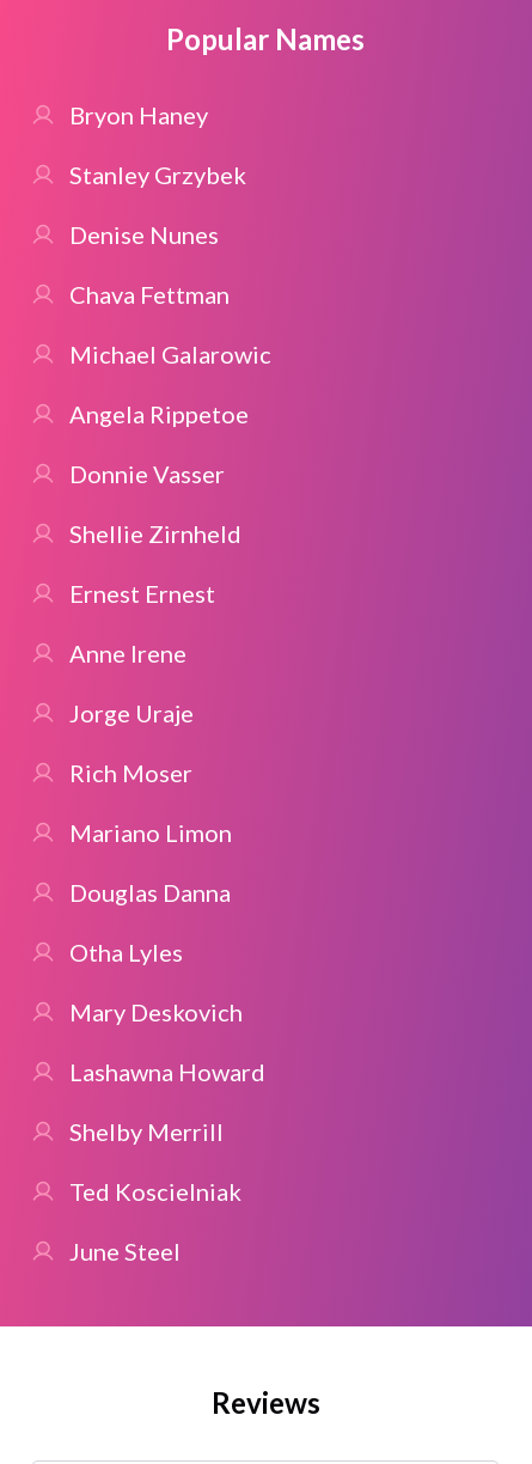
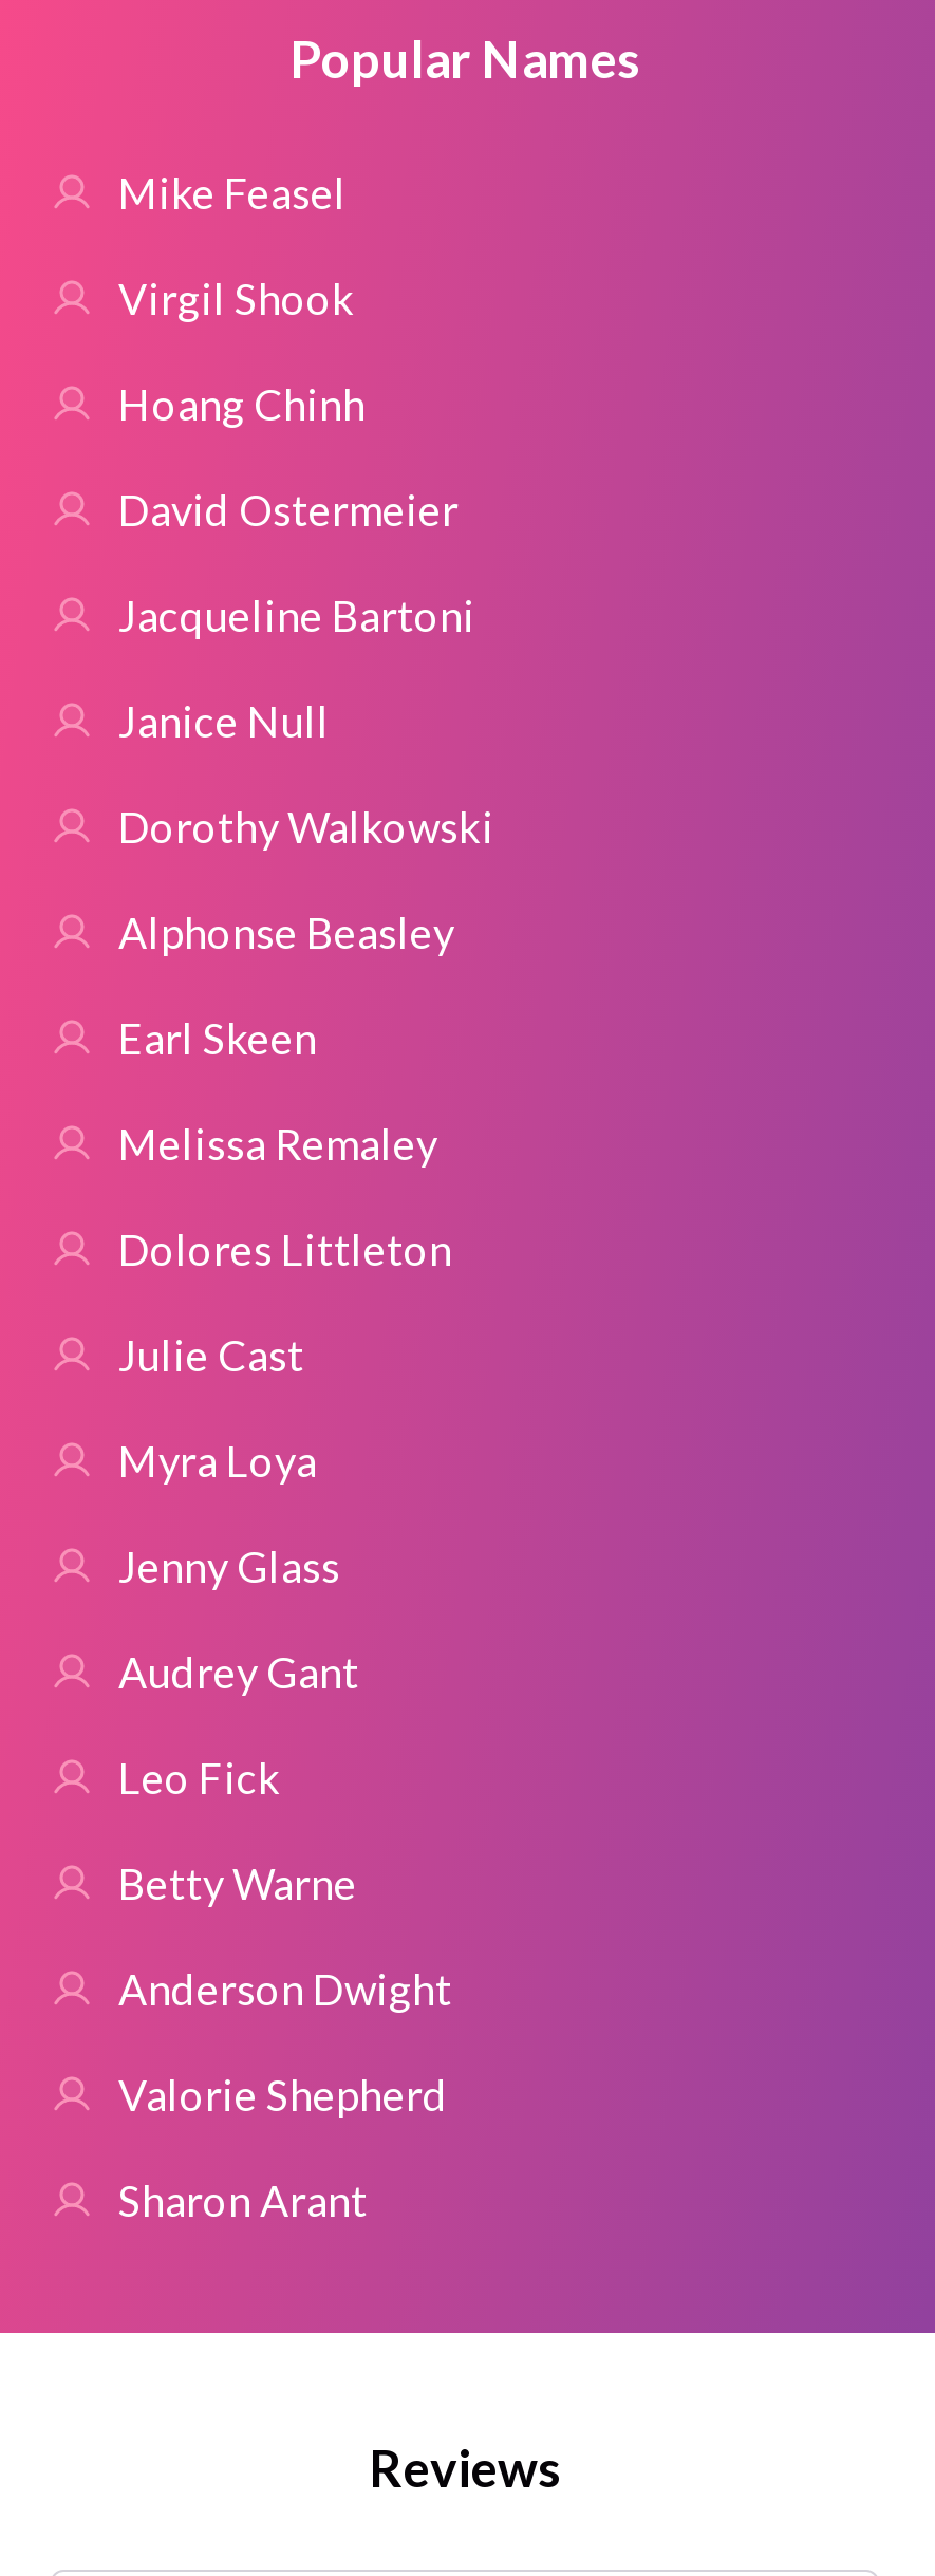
- Bryon Haney
+ Mike Feasel

- Stanley Grzybek
+ Virgil Shook

- Denise Nunes
+ Hoang Chinh

- Chava Fettman
+ David Ostermeier

- Michael Galarowic
+ Jacqueline Bartoni

- Angela Rippetoe
+ Janice Null

- Donnie Vasser
+ Dorothy Walkowski

- Shellie Zirnheld
+ Alphonse Beasley

- Ernest Ernest
+ Earl Skeen

- Anne Irene
+ Melissa Remaley

- Jorge Uraje
+ Dolores Littleton

- Rich Moser
+ Julie Cast

- Mariano Limon
+ Myra Loya

- Douglas Danna
+ Jenny Glass

- Otha Lyles
+ Audrey Gant

- Mary Deskovich
+ Leo Fick

- Lashawna Howard
+ Betty Warne

- Shelby Merrill
+ Anderson Dwight

- Ted Koscielniak
+ Valorie Shepherd

- June Steel
+ Sharon Arant
